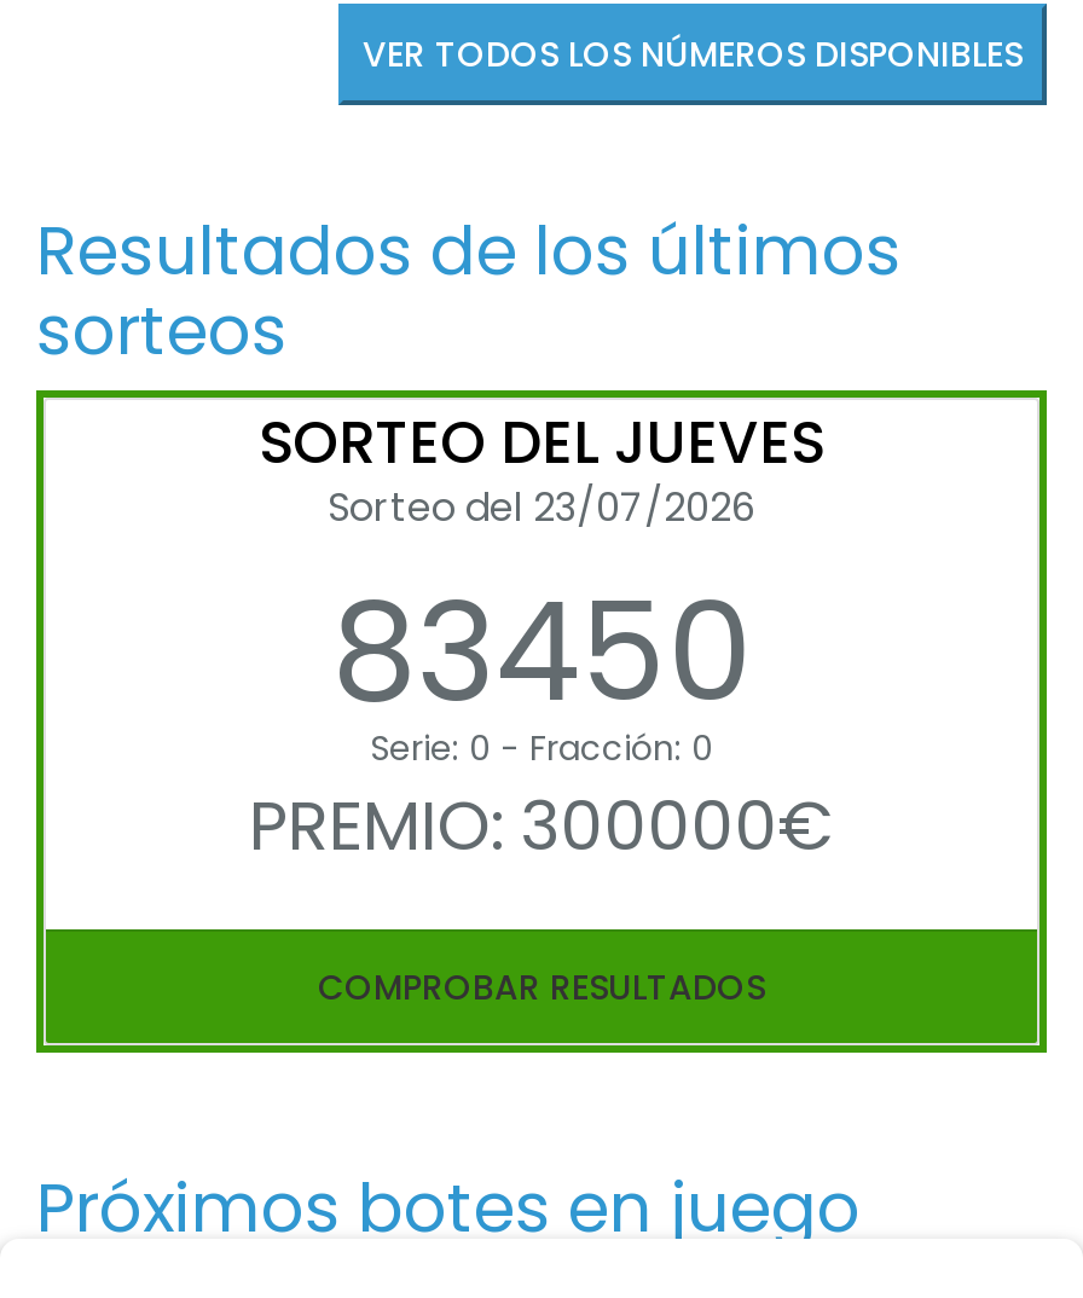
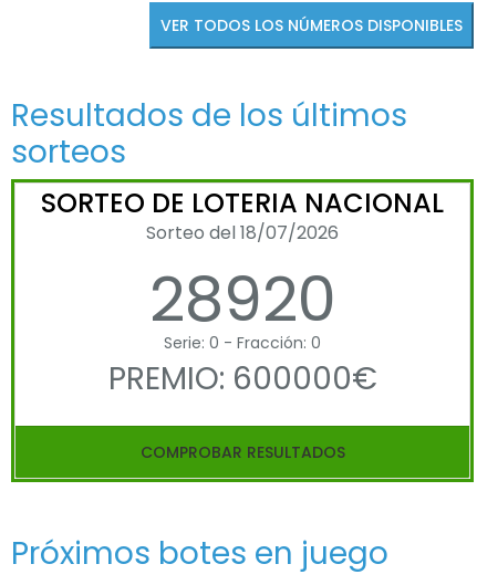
- SORTEO DEL JUEVES
- Sorteo del 23/07/2026
- 83450
+ SORTEO DE LOTERIA NACIONAL
+ Sorteo del 18/07/2026
+ 28920

- PREMIO: 300000€
+ PREMIO: 600000€
